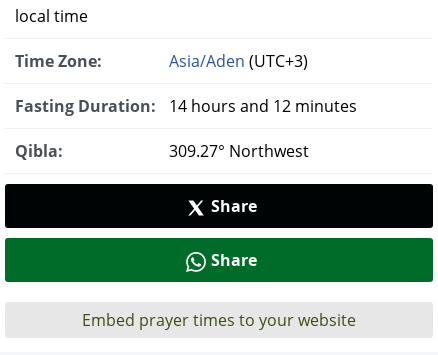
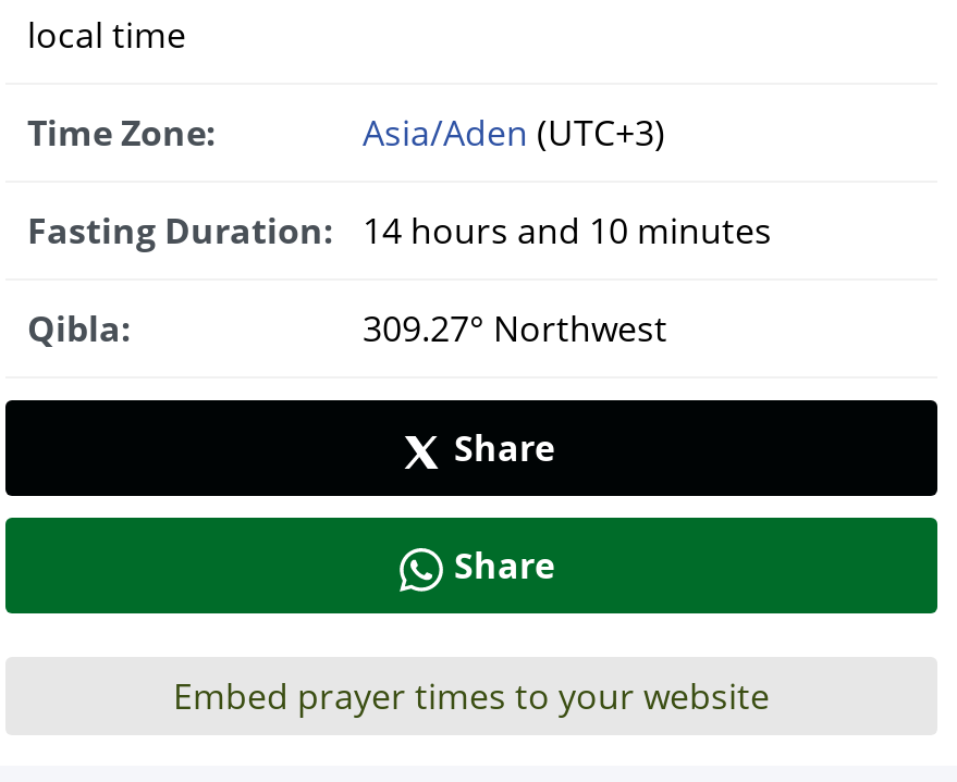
- Fasting Duration: 14 hours and 12 minutes
+ Fasting Duration: 14 hours and 10 minutes
